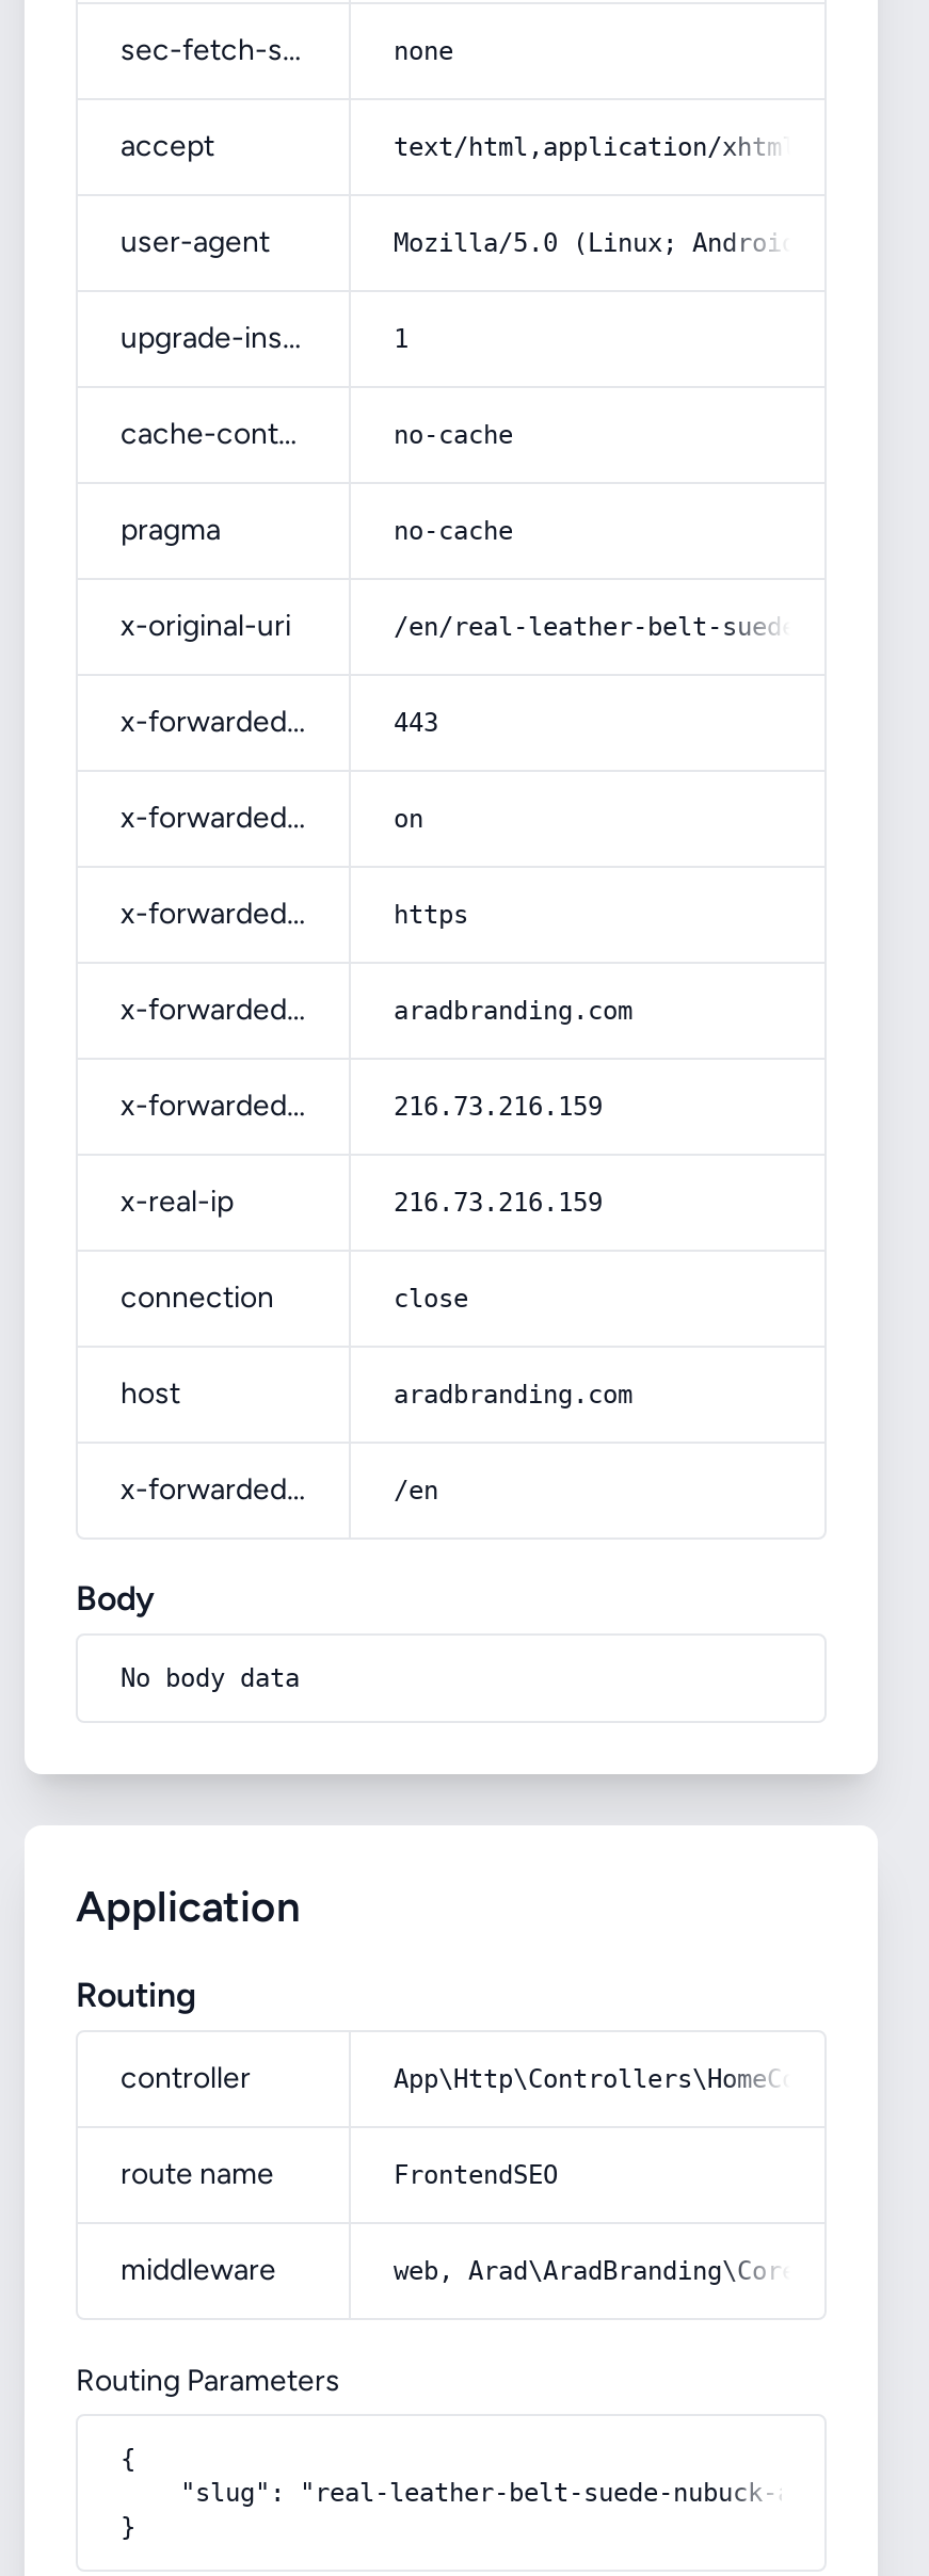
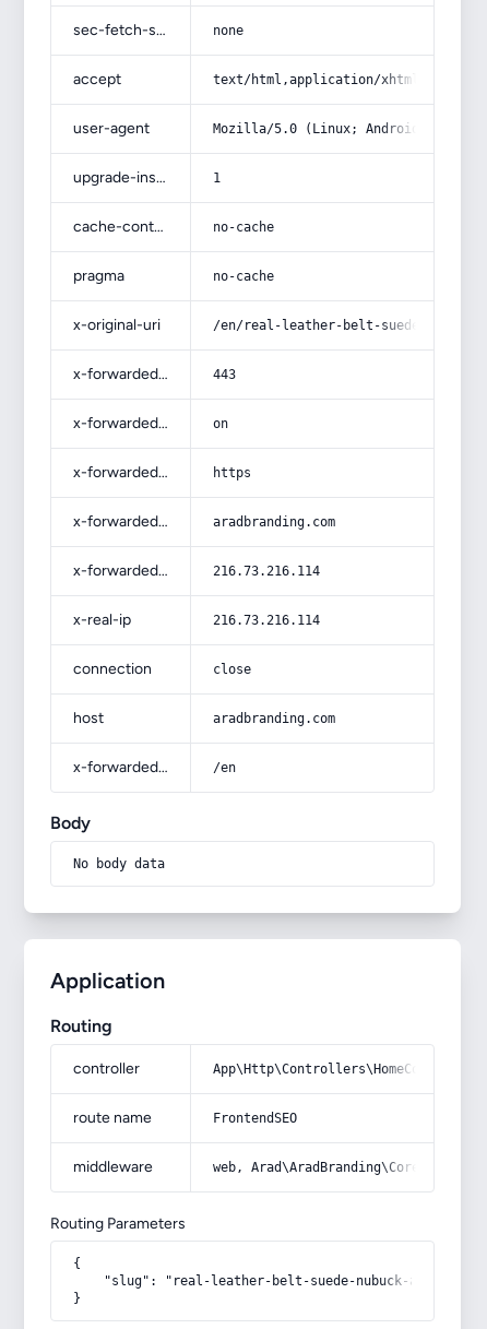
- 216.73.216.159
+ 216.73.216.114

- 216.73.216.159
+ 216.73.216.114
